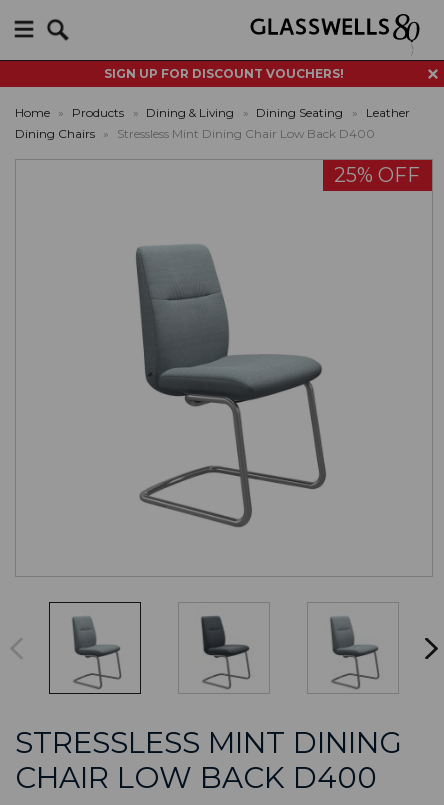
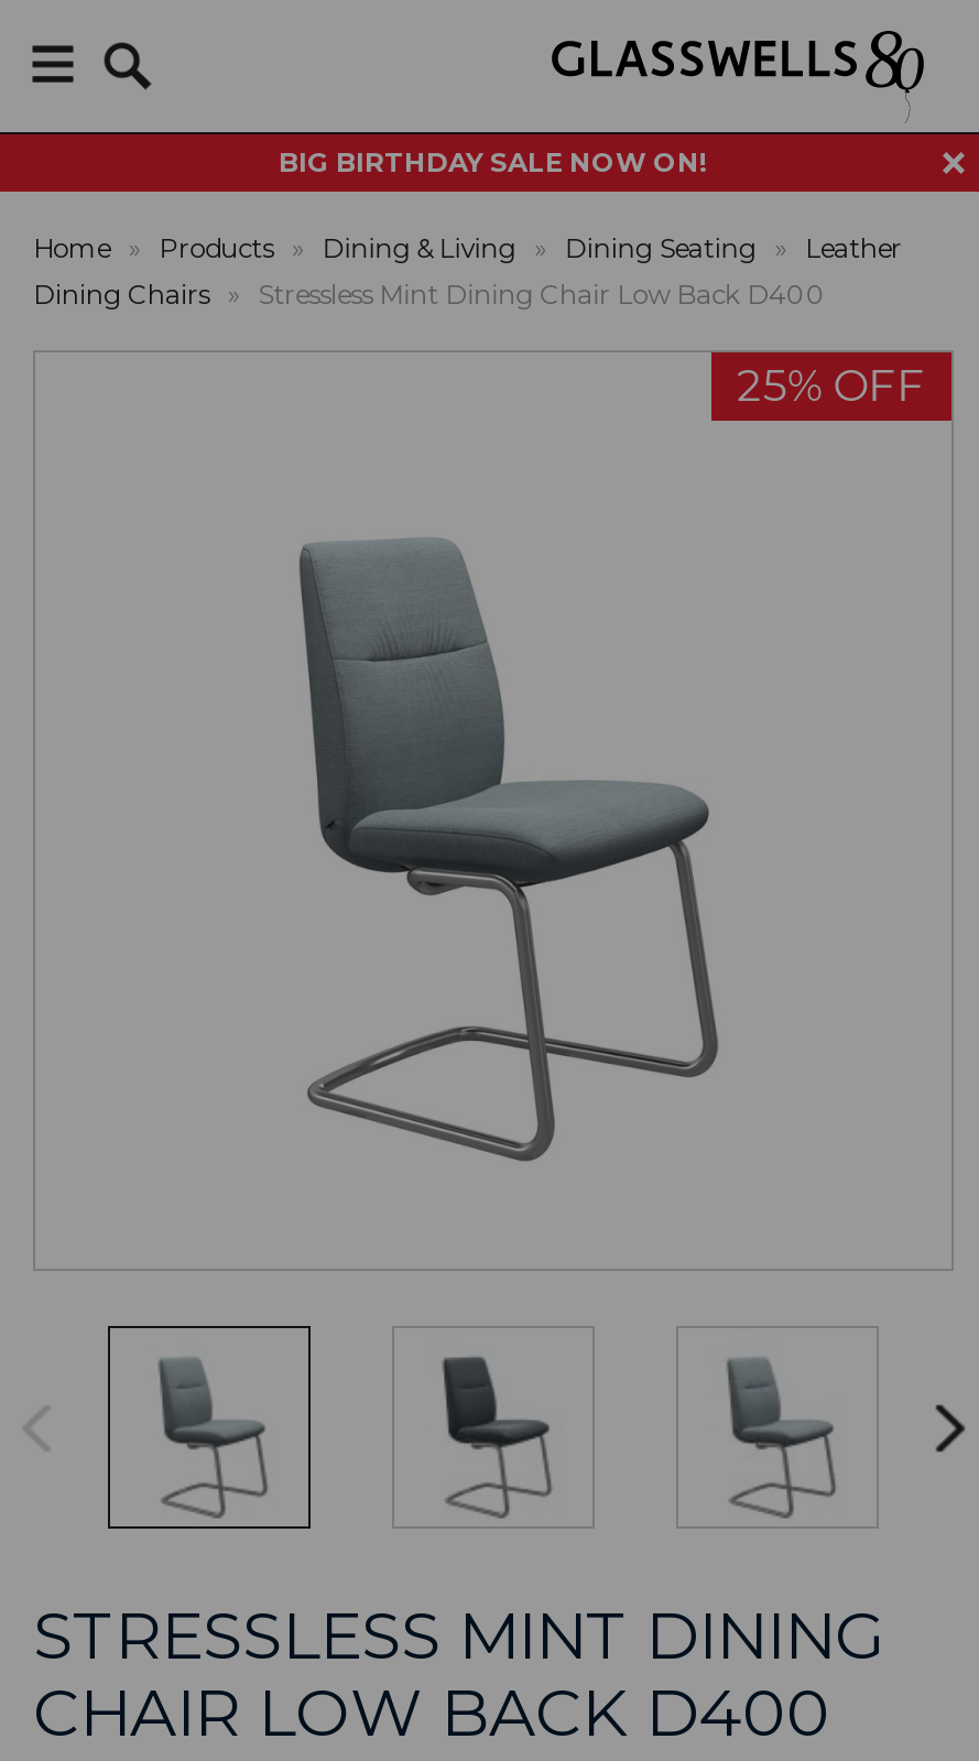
- SIGN UP FOR DISCOUNT VOUCHERS!
+ BIG BIRTHDAY SALE NOW ON!
